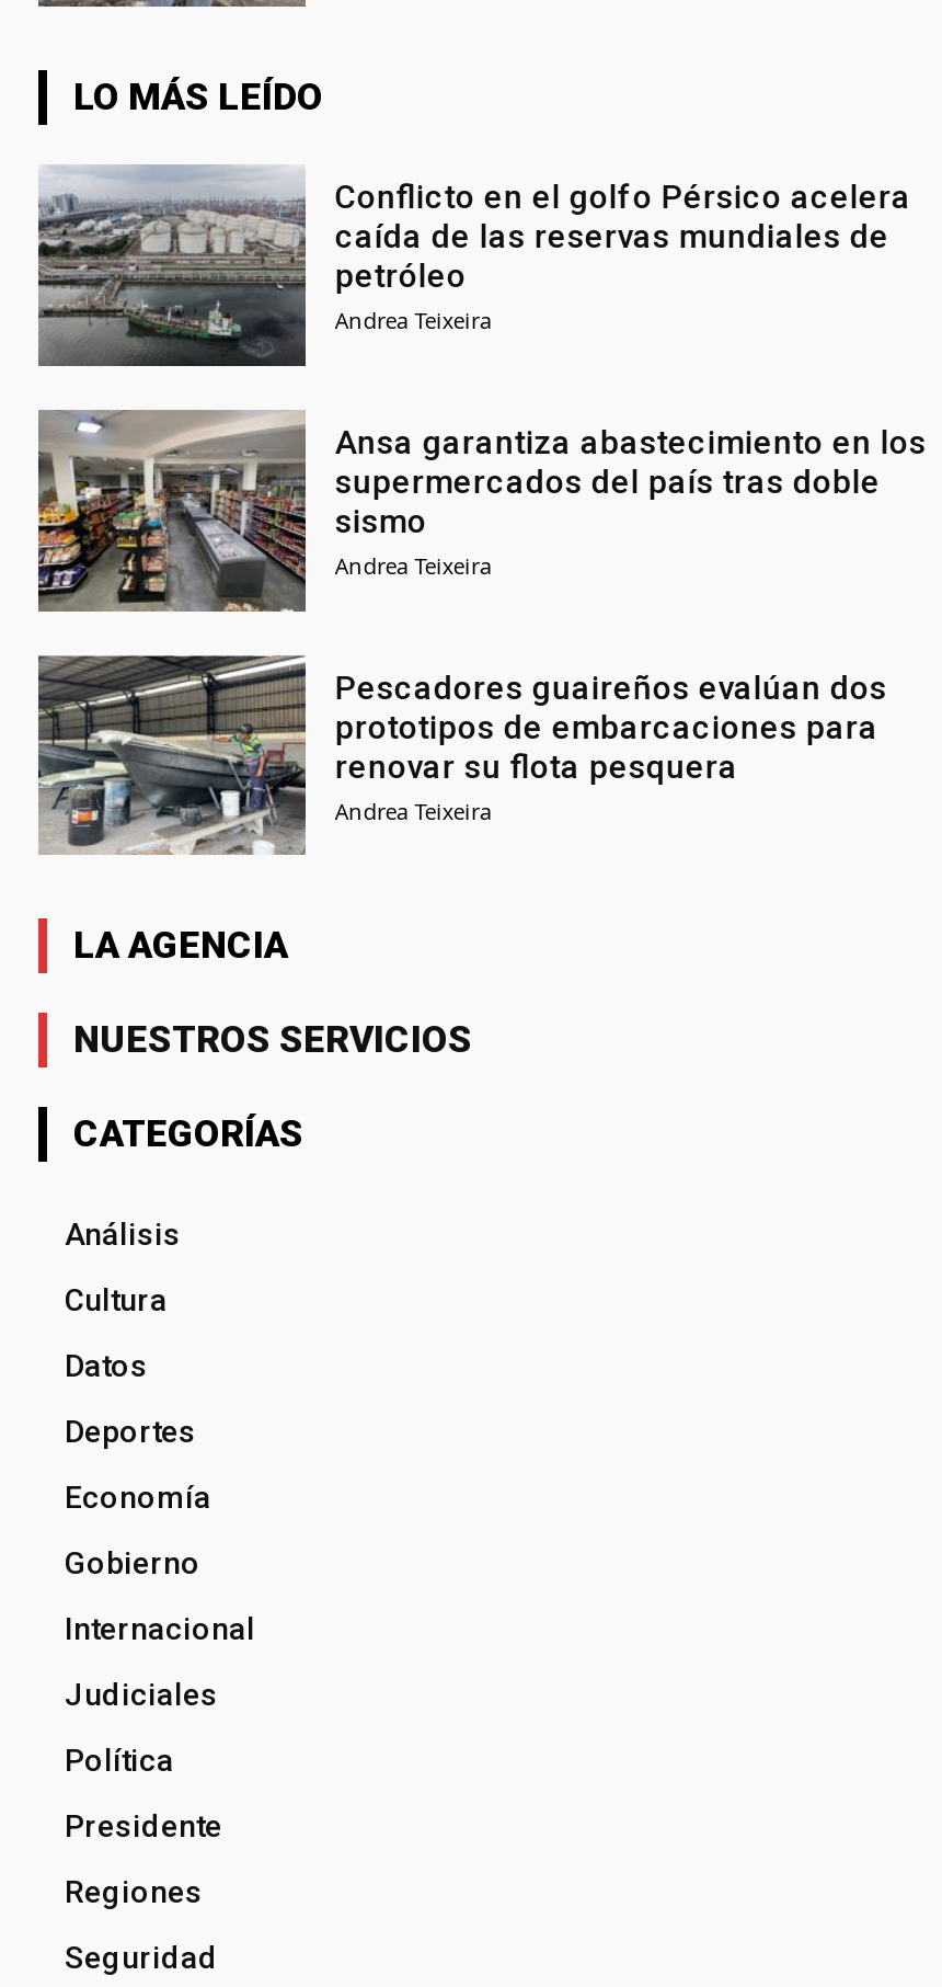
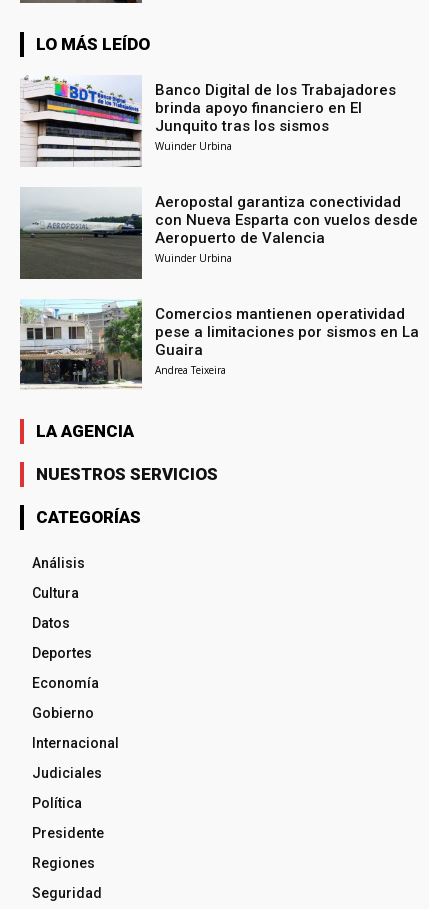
- [image]
- Conflicto en el golfo Pérsico acelera
- caída de las reservas mundiales de
- petróleo
- Andrea Teixeira
+ [image]
+ Banco Digital de los Trabajadores
+ brinda apoyo financiero en El
+ Junquito tras los sismos
+ Wuinder Urbina

- [image]
- Ansa garantiza abastecimiento en los
- supermercados del país tras doble
- sismo
- Andrea Teixeira
+ [image]
+ Aeropostal garantiza conectividad
+ con Nueva Esparta con vuelos desde
+ Aeropuerto de Valencia
+ Wuinder Urbina

- [image]
- Pescadores guaireños evalúan dos
- prototipos de embarcaciones para
- renovar su flota pesquera
+ [image]
+ Comercios mantienen operatividad
+ pese a limitaciones por sismos en La
+ Guaira
